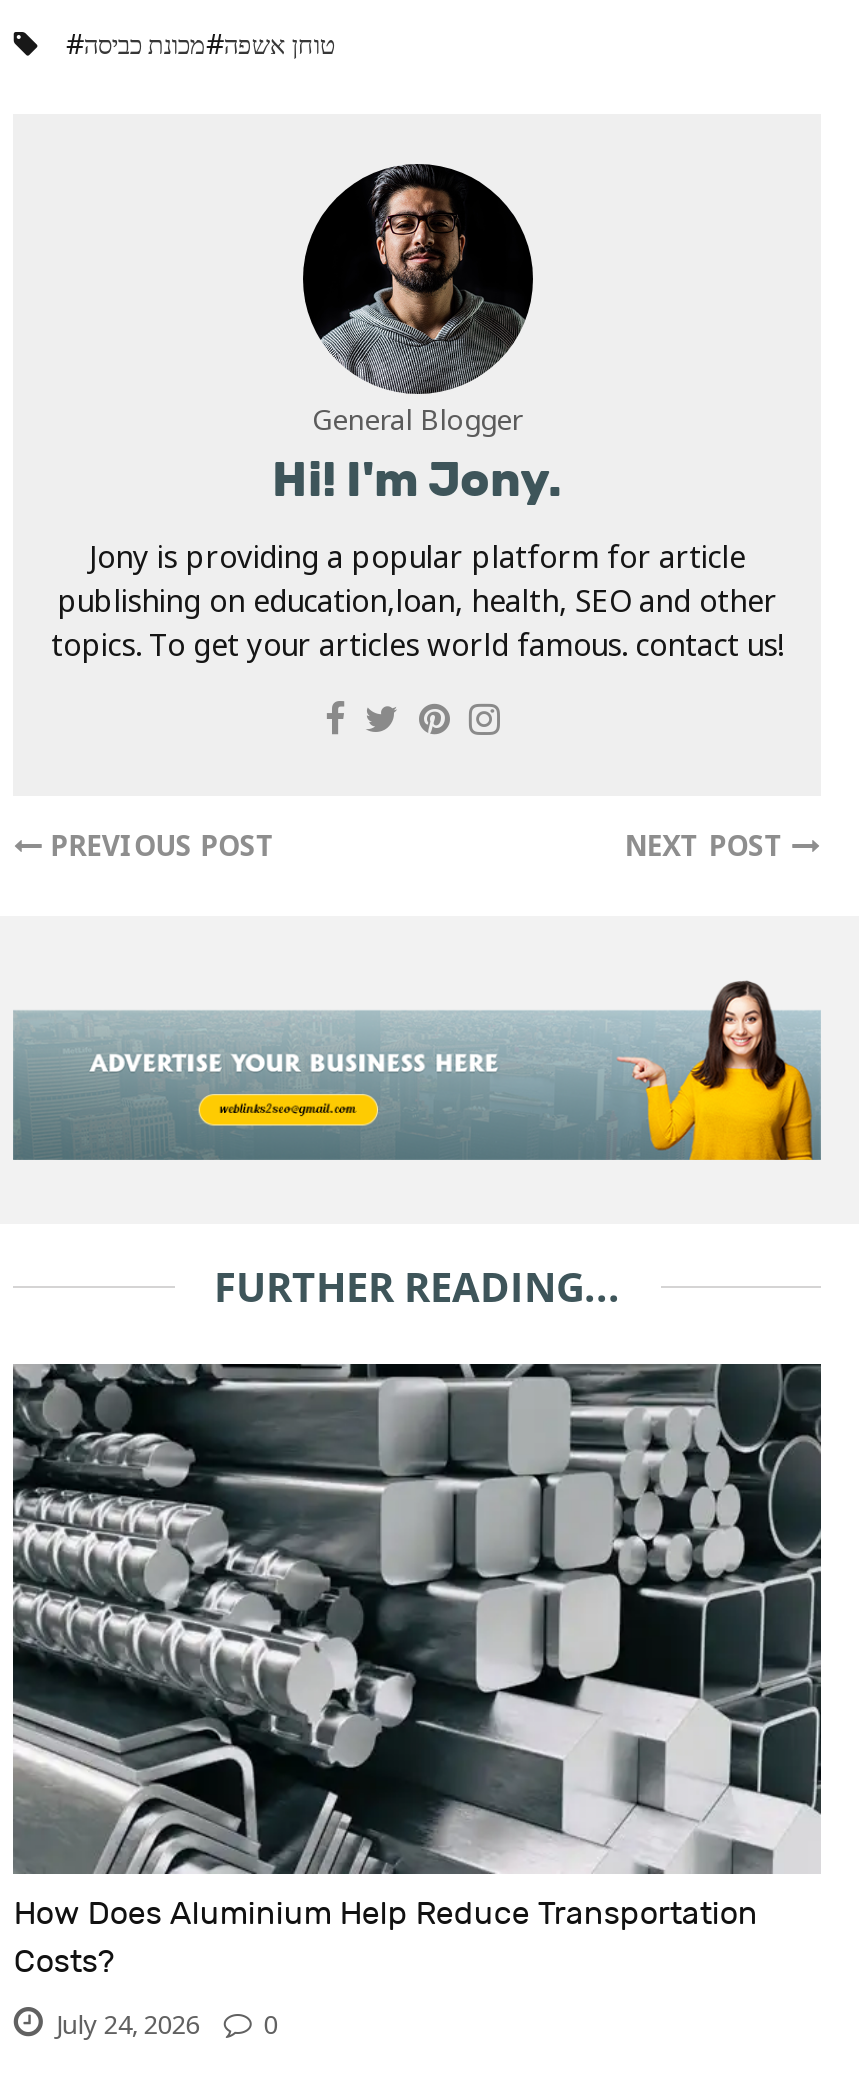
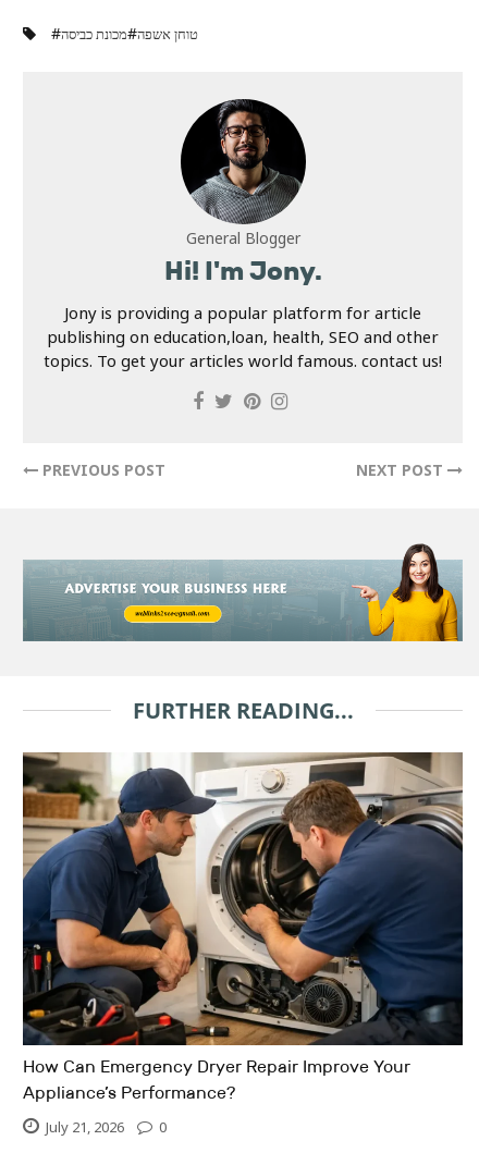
- [image]
- How Does Aluminium Help Reduce Transportation
- Costs?
+ [image]
+ How Can Emergency Dryer Repair Improve Your
+ Appliance’s Performance?

- July 24, 2026 0
+ July 21, 2026 0
